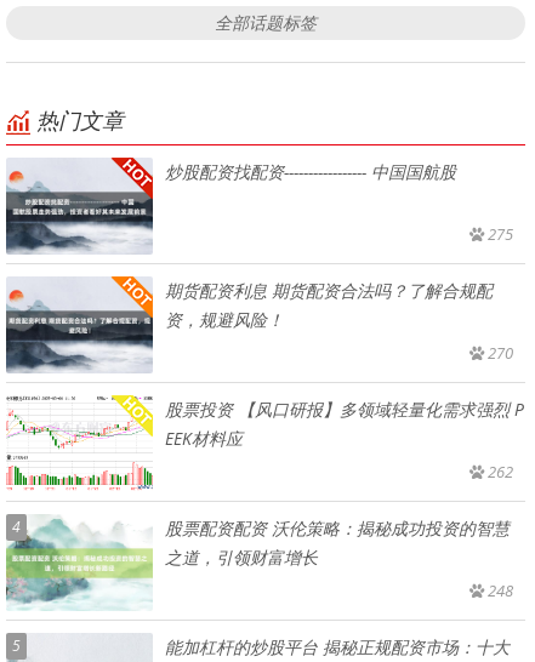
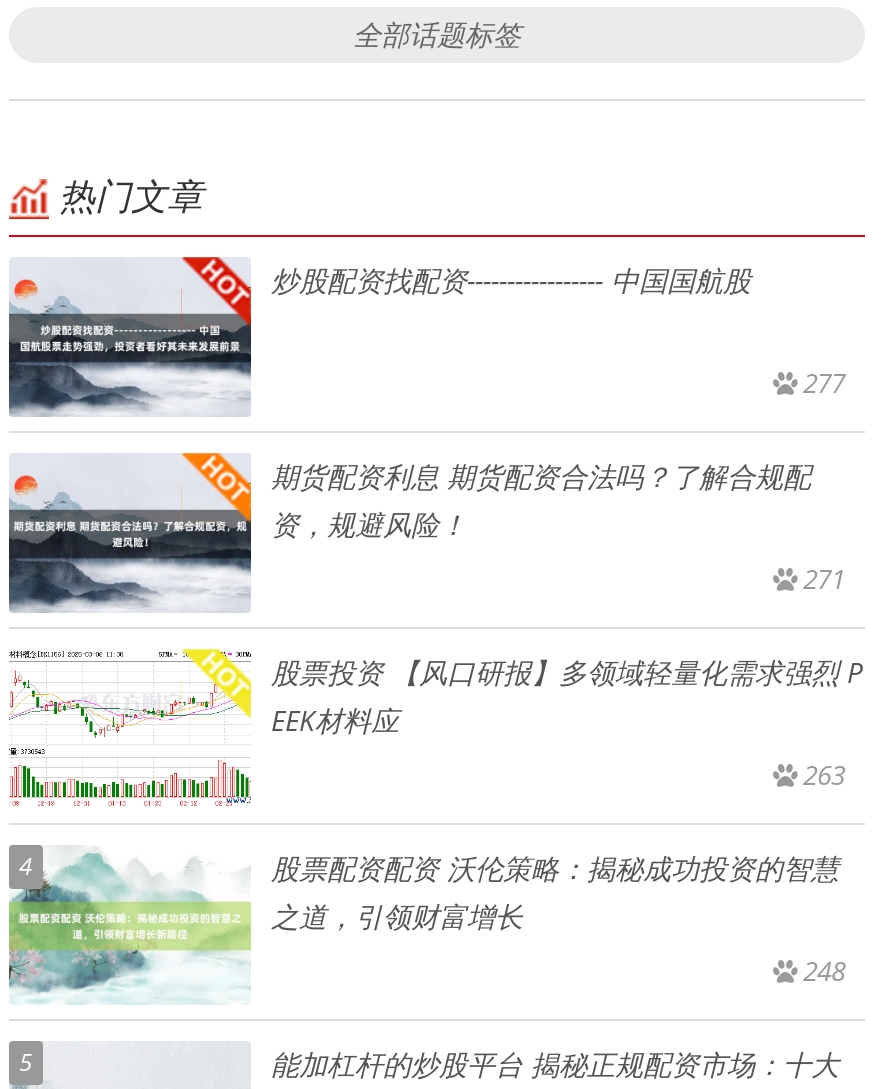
- 275
+ 277

- 270
+ 271

- 262
+ 263
